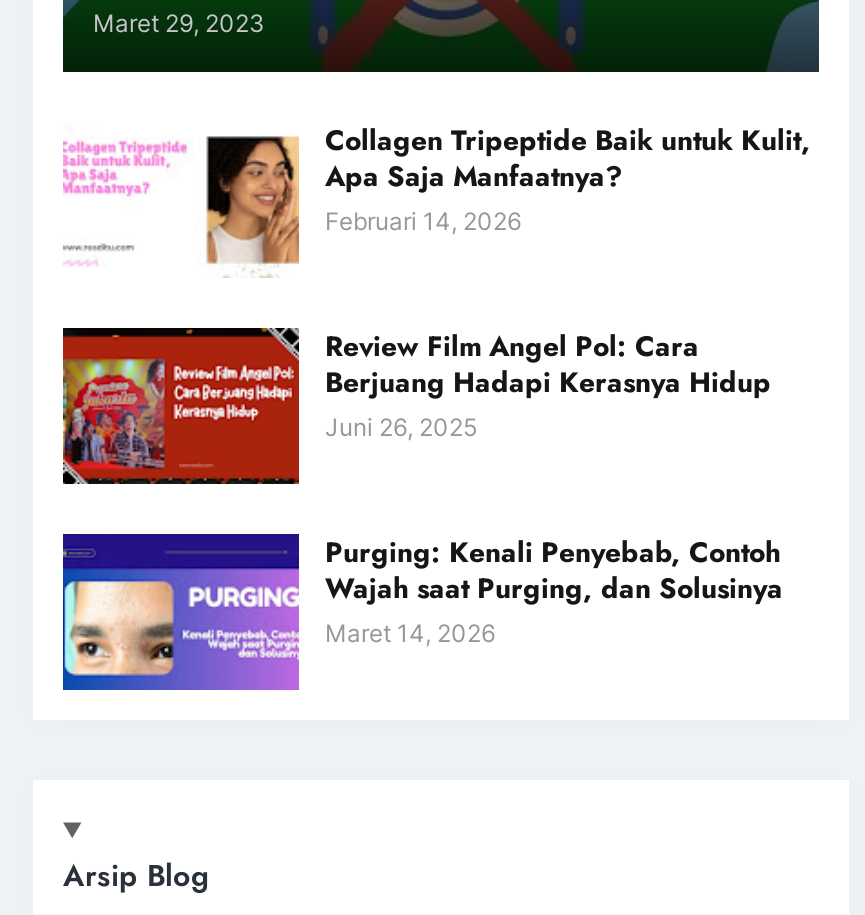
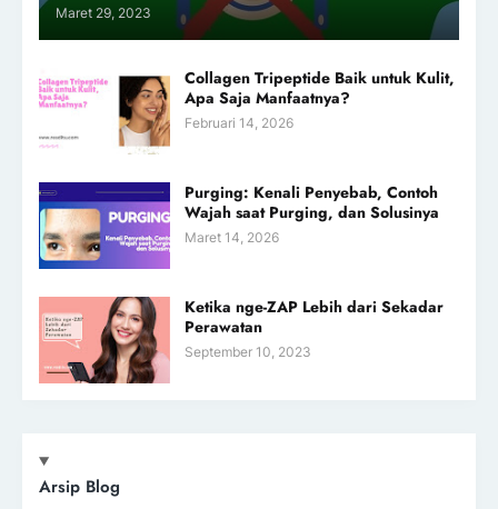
- [image]
- Review Film Angel Pol: Cara
- Berjuang Hadapi Kerasnya Hidup
- Juni 26, 2025

moved up: [image] | Purging: Kenali Penyebab, Contoh | Wajah saat Purging, dan Solusinya | Maret 14, 2026

+ [image]
+ Ketika nge-ZAP Lebih dari Sekadar
+ Perawatan
+ September 10, 2023
